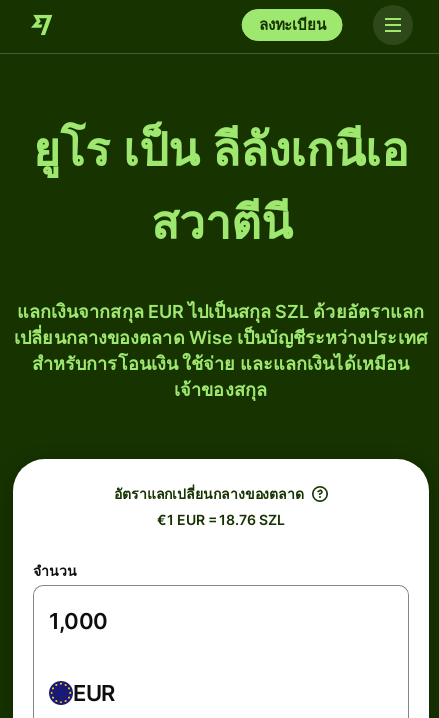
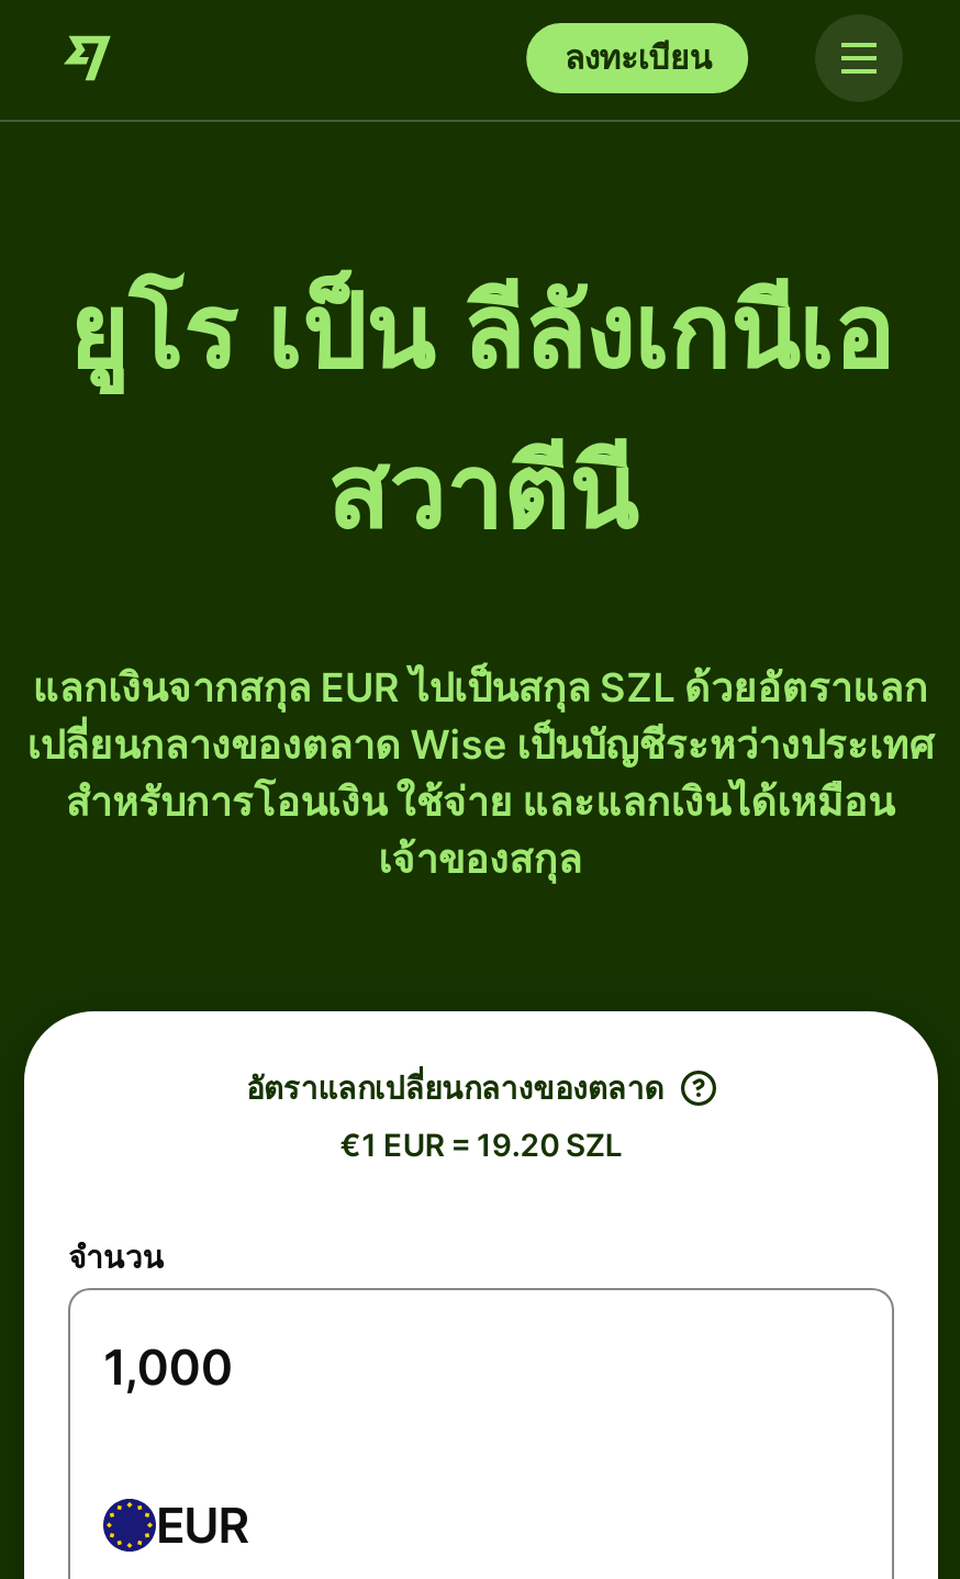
- €1 EUR = 18.76 SZL
+ €1 EUR = 19.20 SZL
